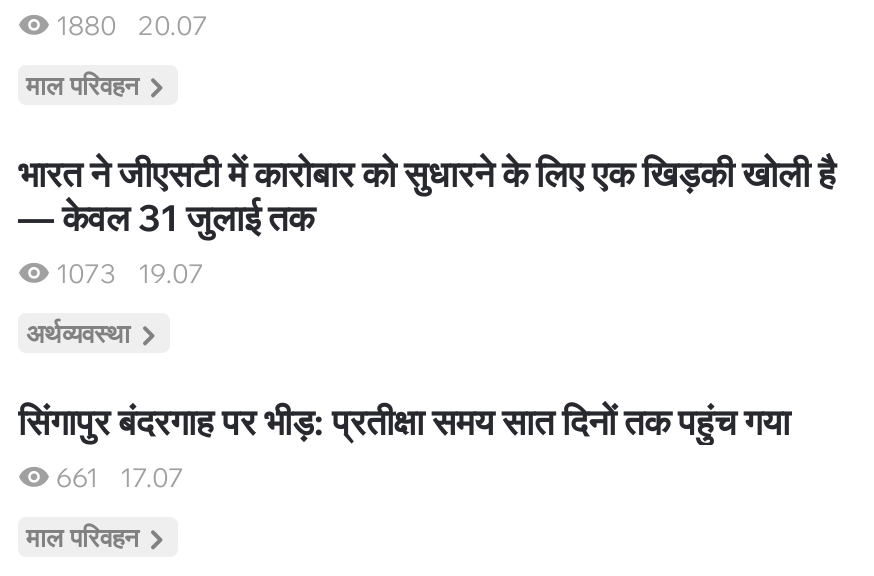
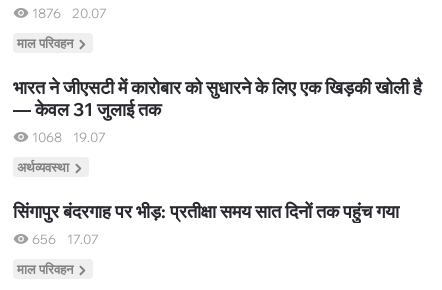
- 1880 20.07
+ 1876 20.07

- 1073 19.07
+ 1068 19.07

- 661 17.07
+ 656 17.07
